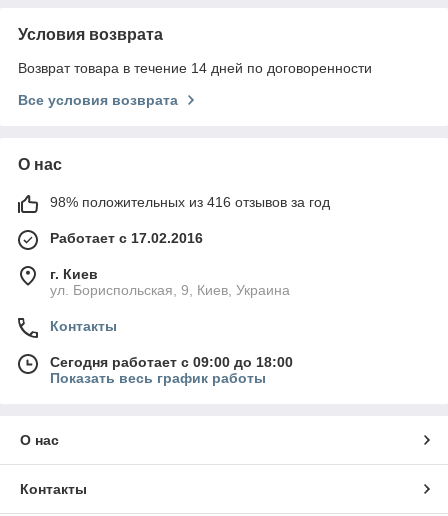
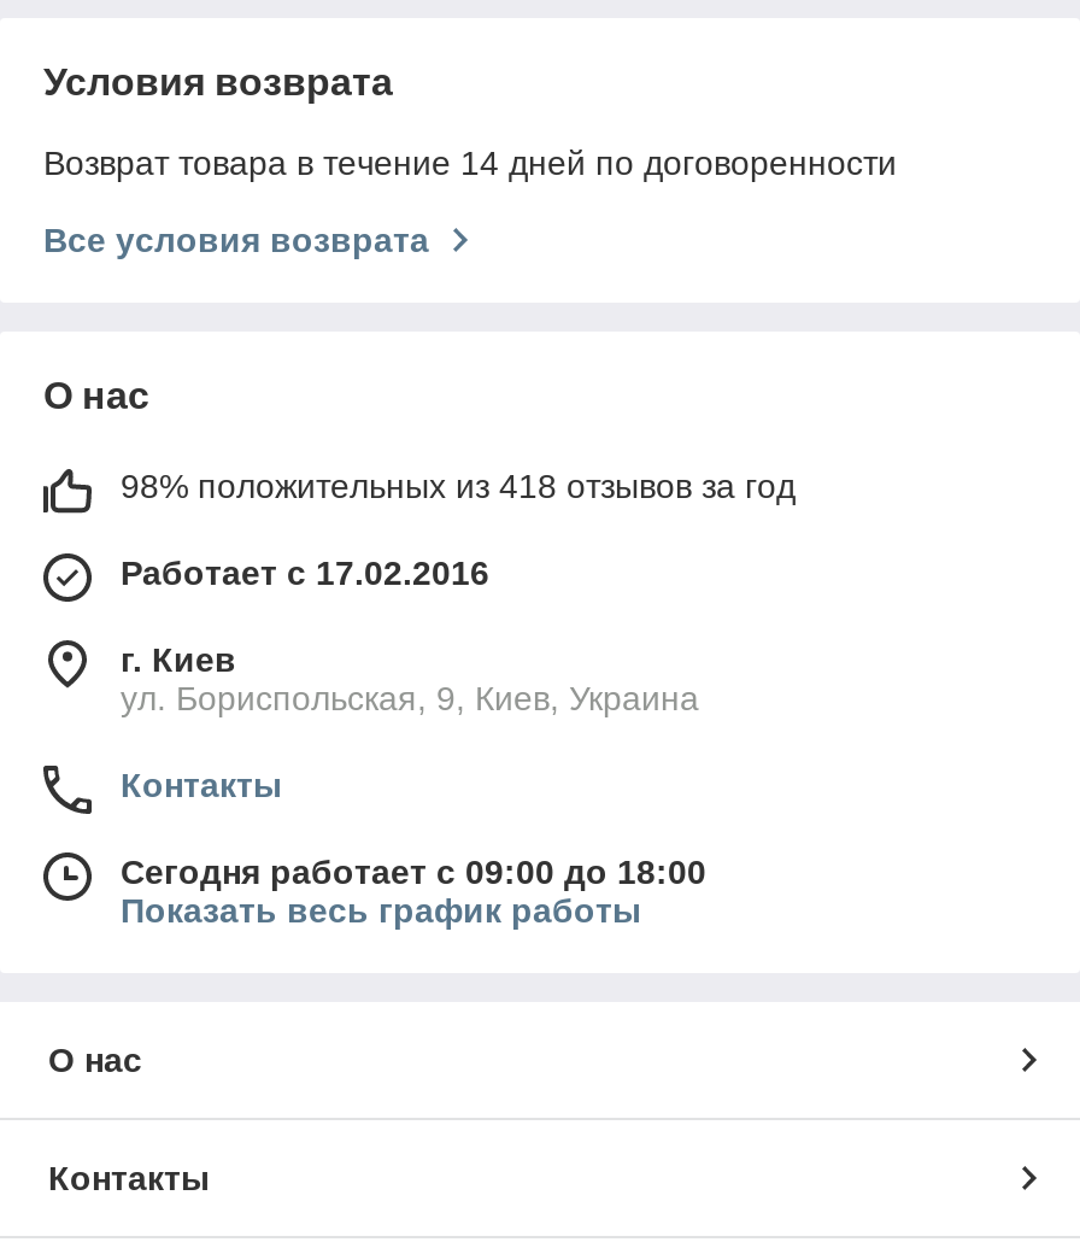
- 98% положительных из 416 отзывов за год
+ 98% положительных из 418 отзывов за год
